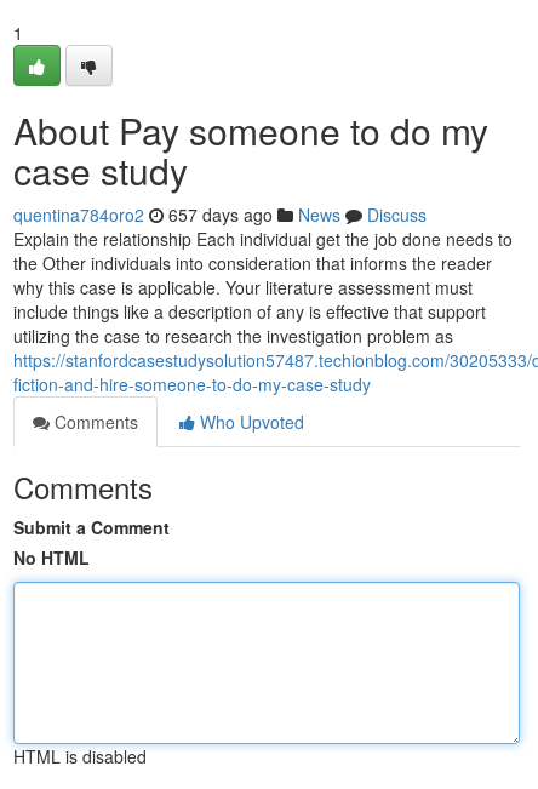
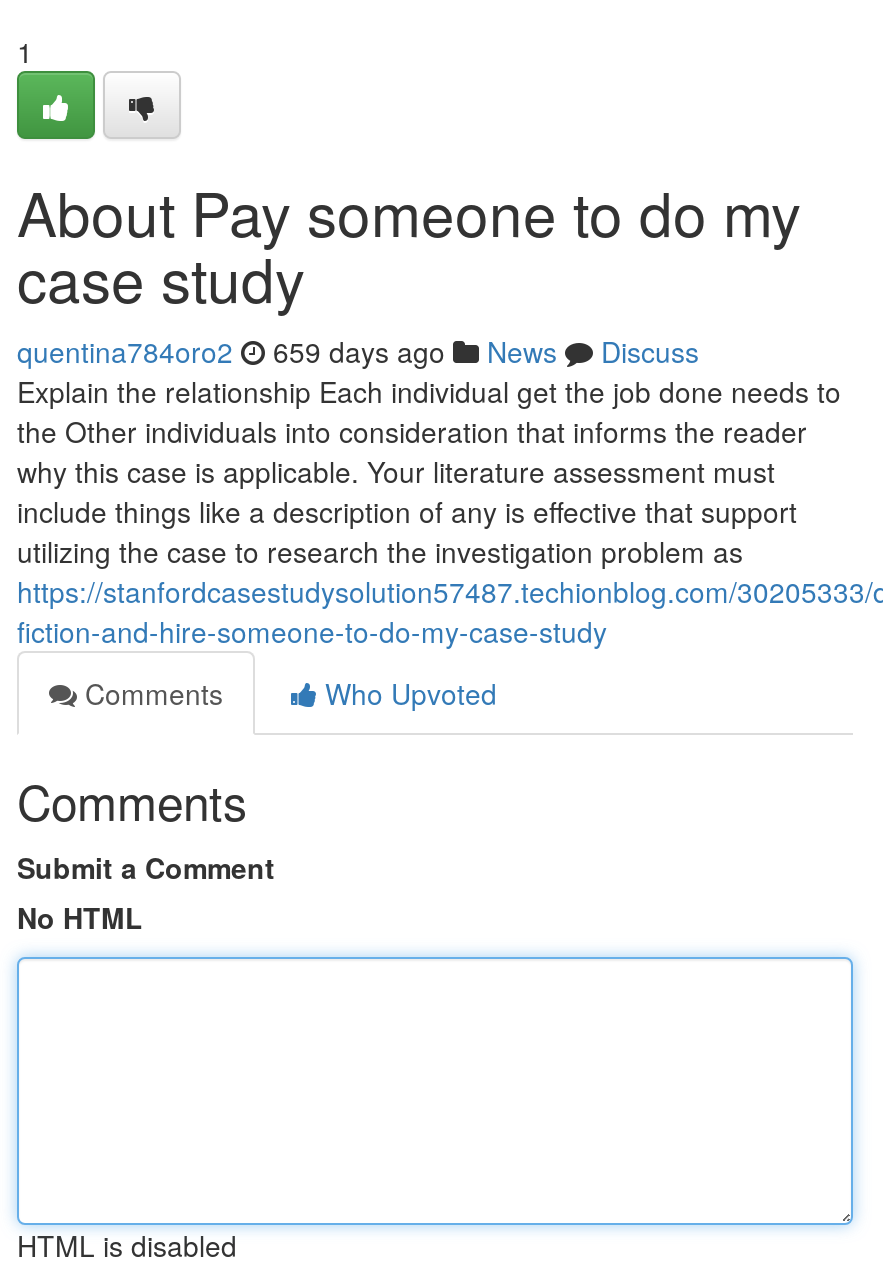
- quentina784oro2 657 days ago News Discuss
+ quentina784oro2 659 days ago News Discuss
